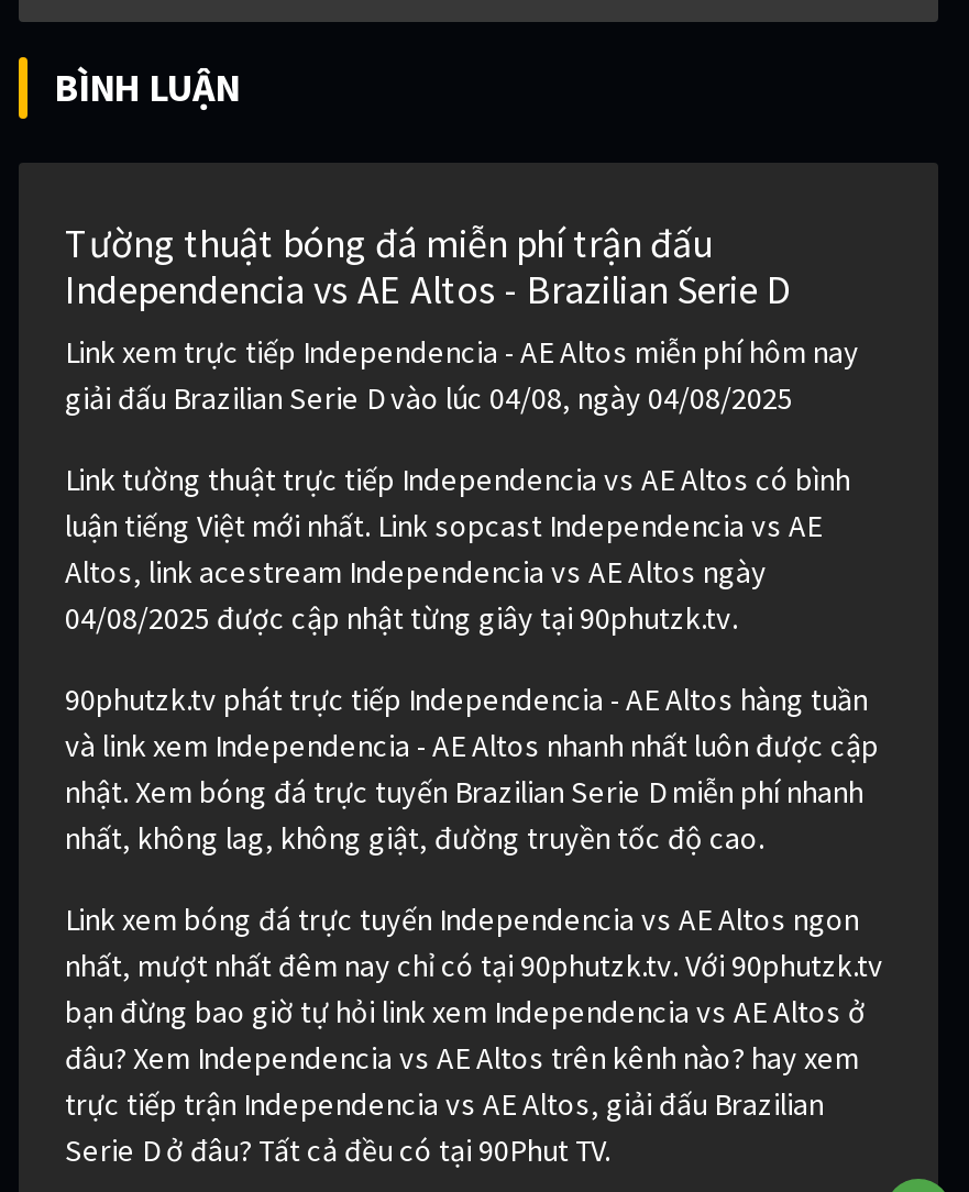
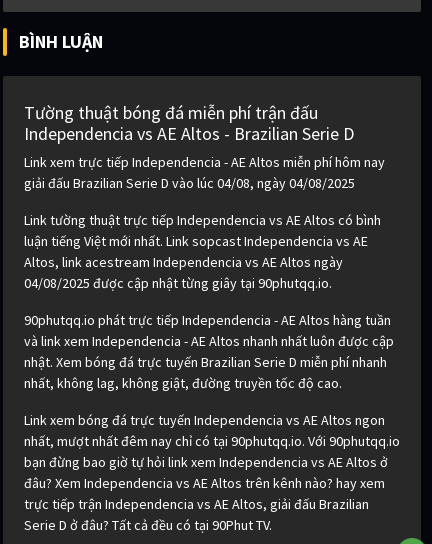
- 04/08/2025 được cập nhật từng giây tại 90phutzk.tv.
+ 04/08/2025 được cập nhật từng giây tại 90phutqq.io.

- 90phutzk.tv phát trực tiếp Independencia - AE Altos hàng tuần
+ 90phutqq.io phát trực tiếp Independencia - AE Altos hàng tuần

- nhất, mượt nhất đêm nay chỉ có tại 90phutzk.tv. Với 90phutzk.tv
+ nhất, mượt nhất đêm nay chỉ có tại 90phutqq.io. Với 90phutqq.io
